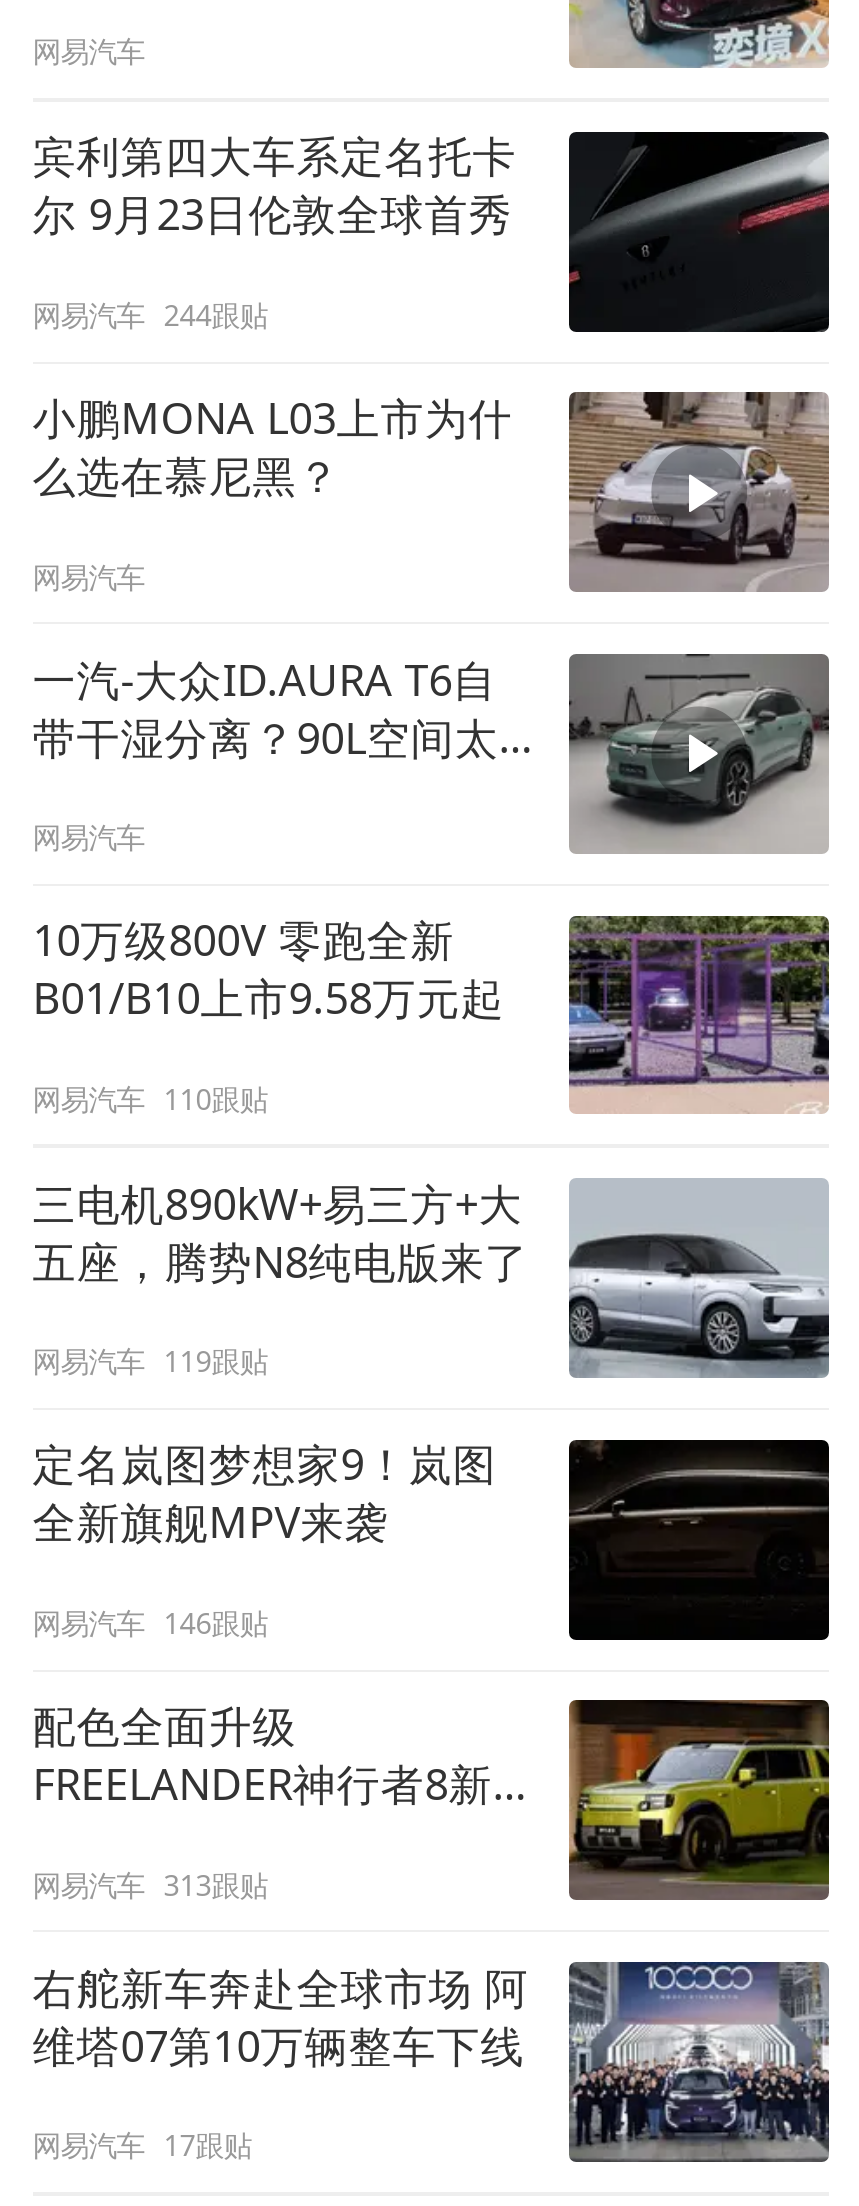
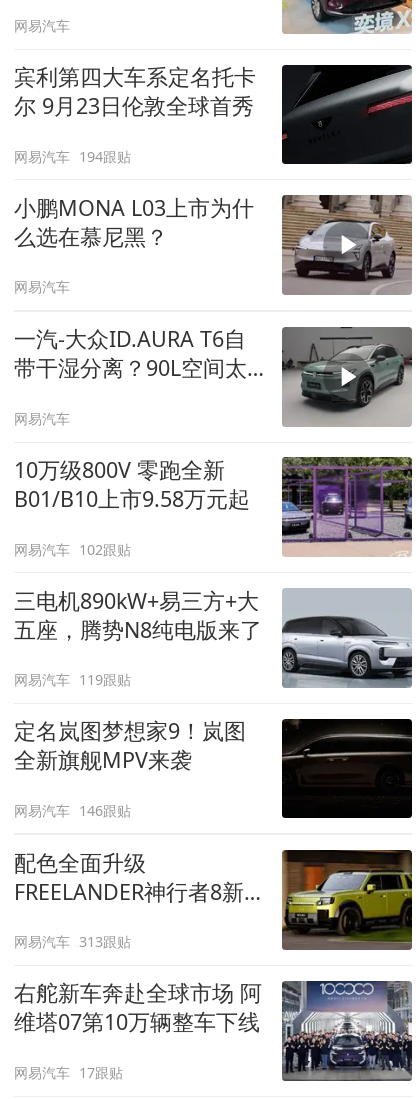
- 网易汽车 244跟贴
+ 网易汽车 194跟贴

- 网易汽车 110跟贴
+ 网易汽车 102跟贴
